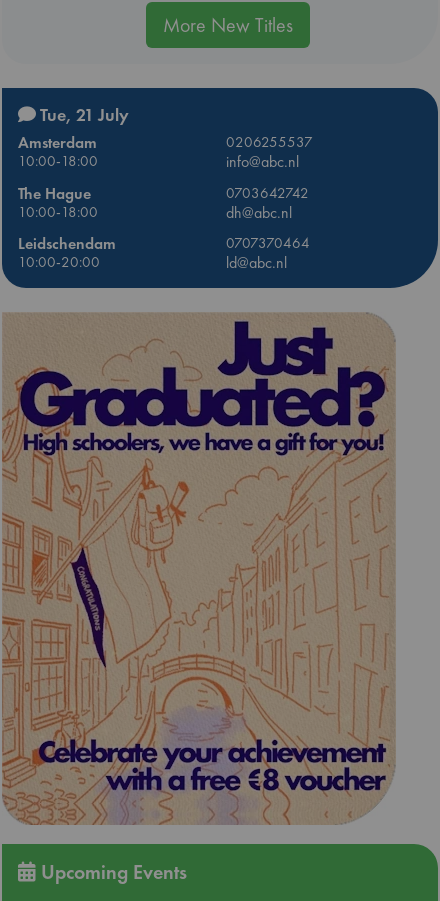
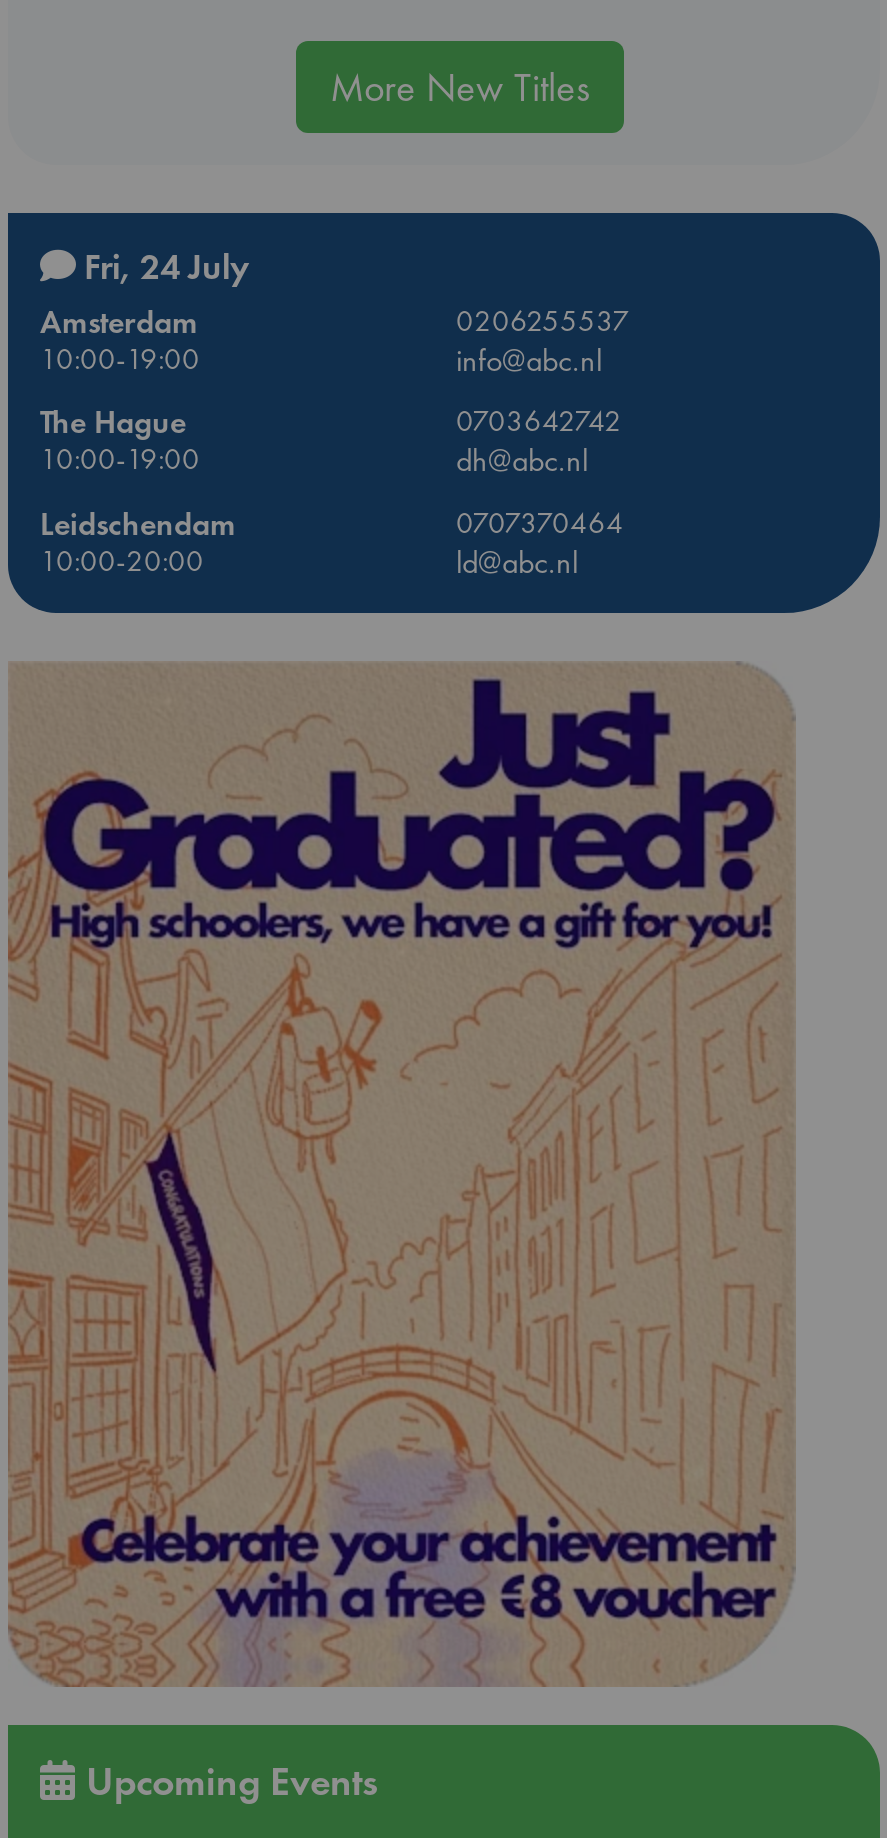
- Tue, 21 July
+ Fri, 24 July

- 10:00-18:00
+ 10:00-19:00

- 10:00-18:00
+ 10:00-19:00
